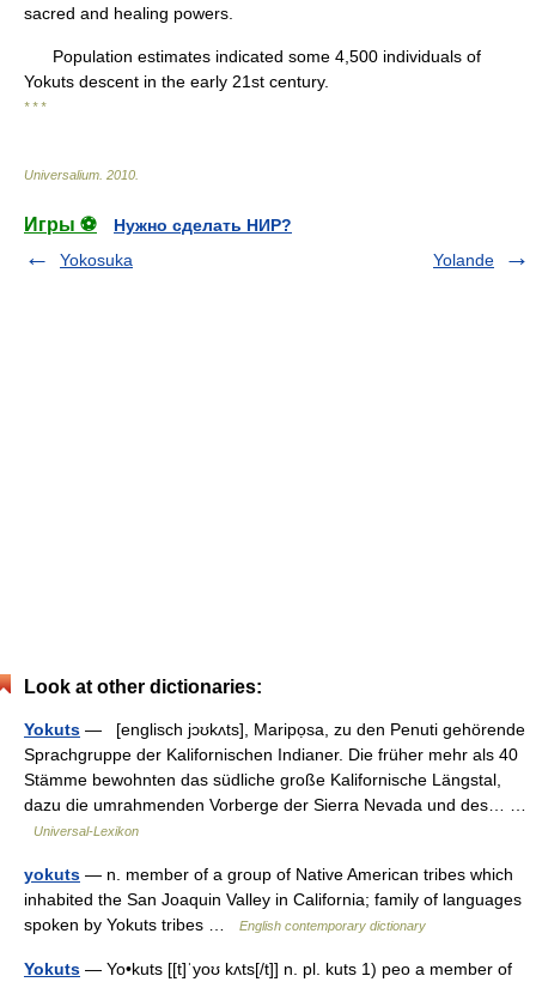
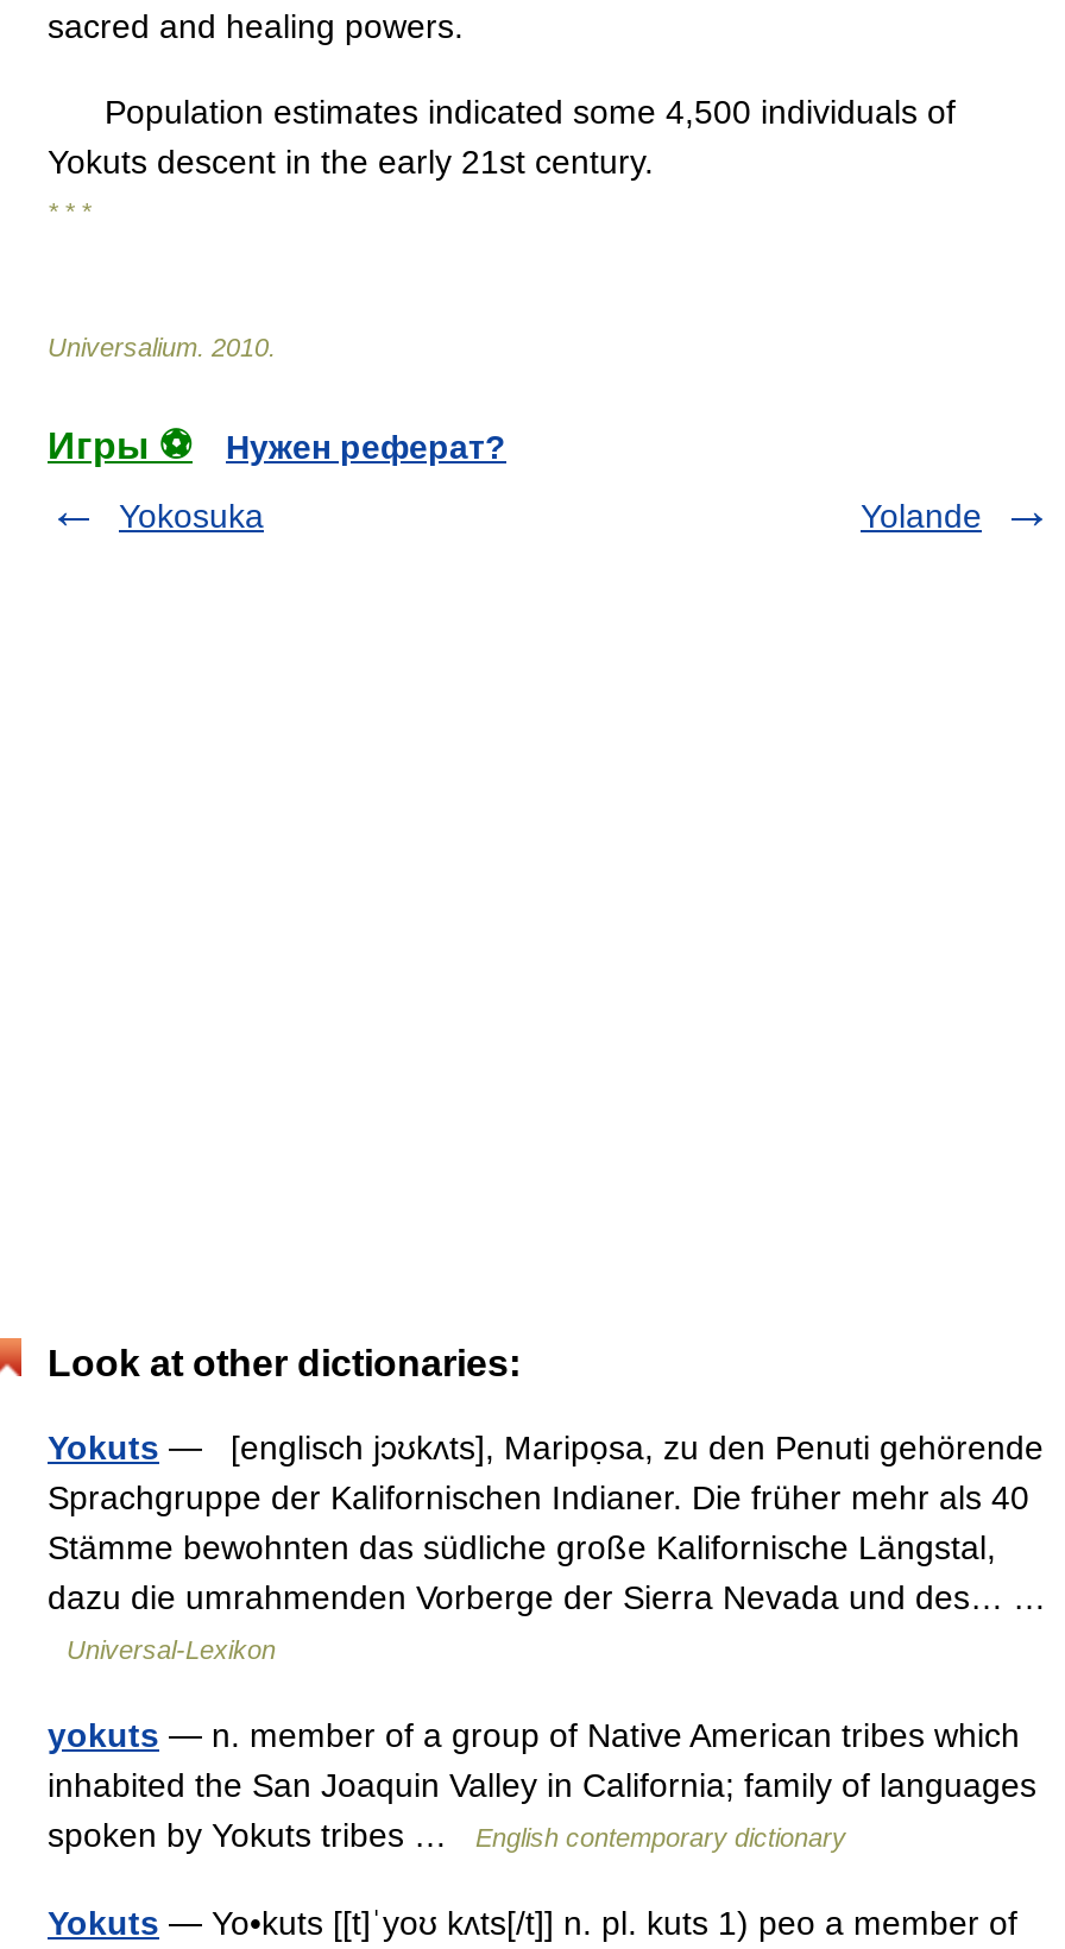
- Нужно сделать НИР?
+ Нужен реферат?
